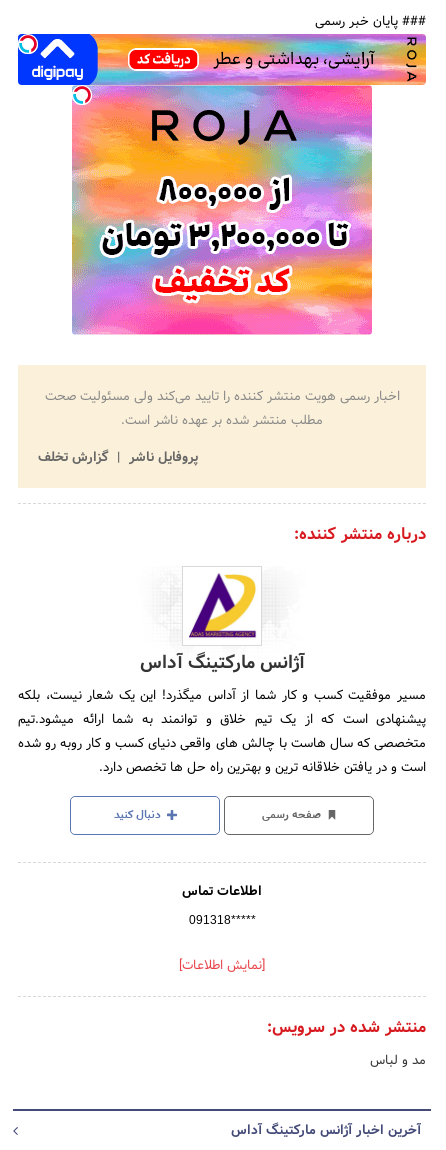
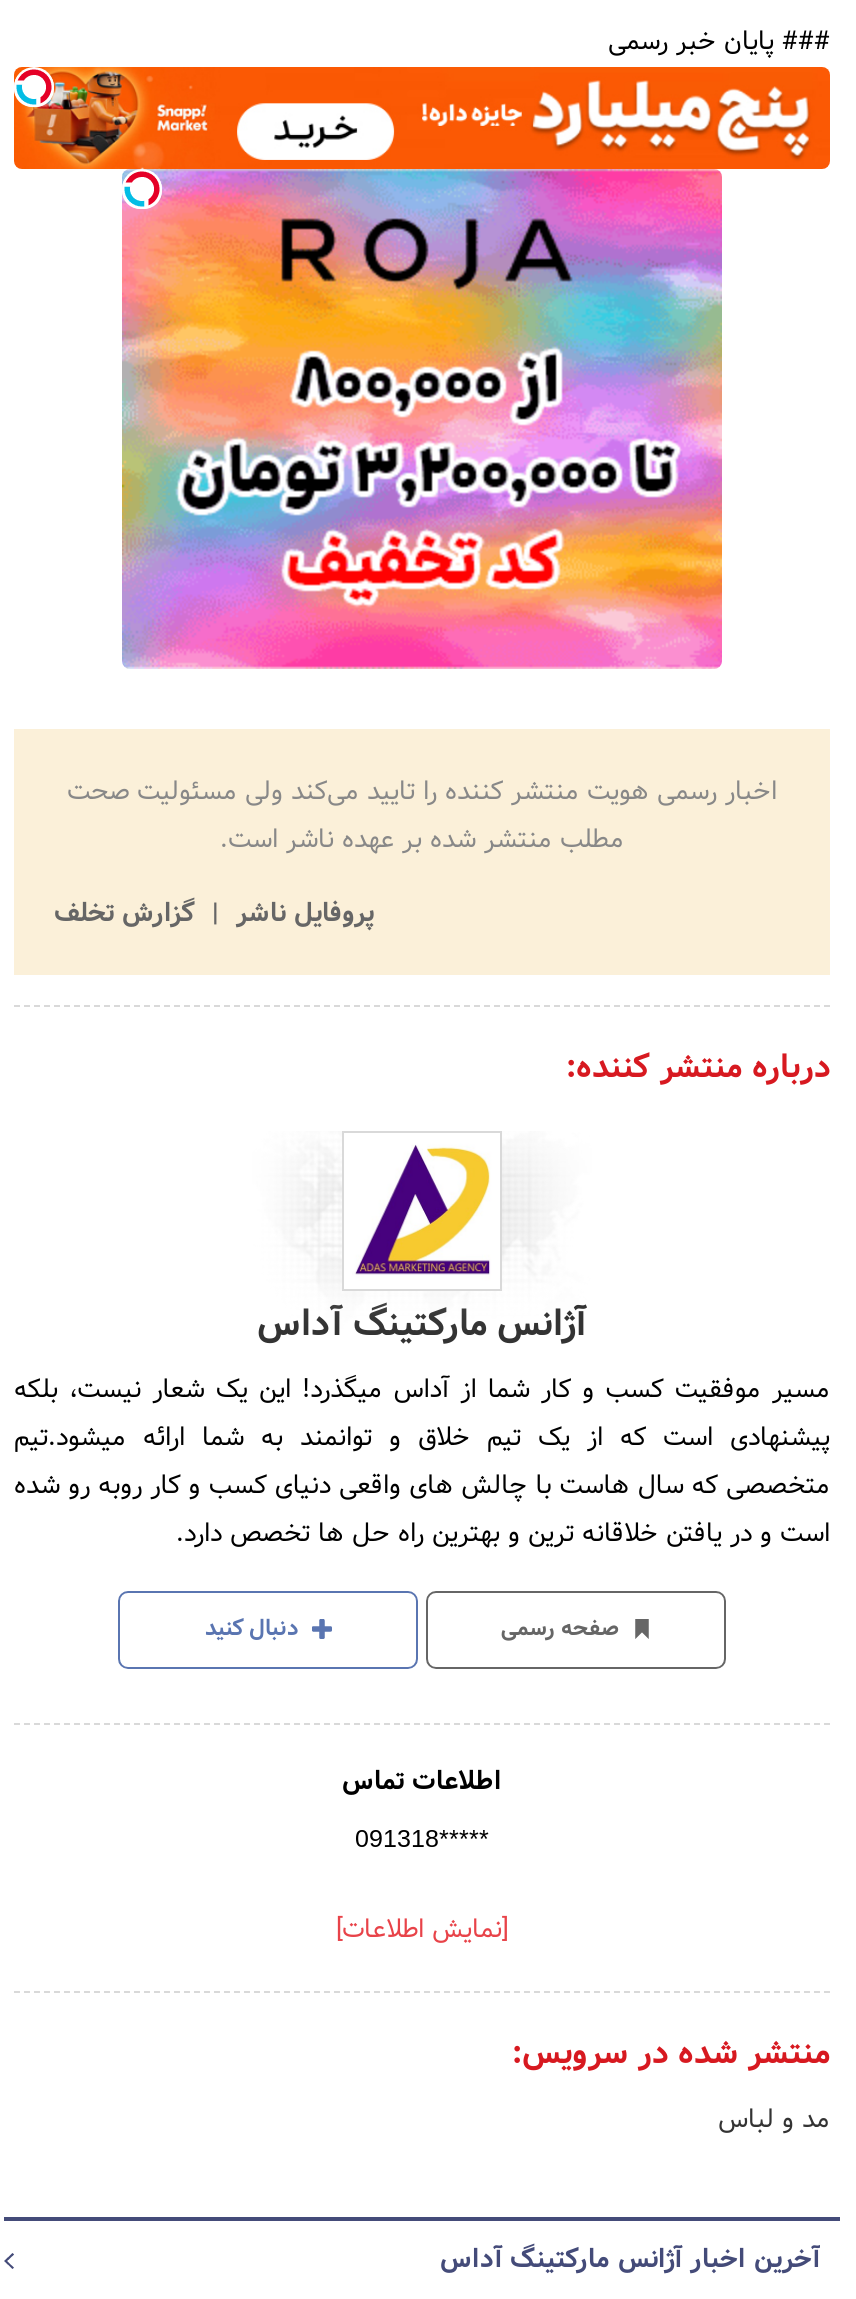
- [image]
+ [image]
